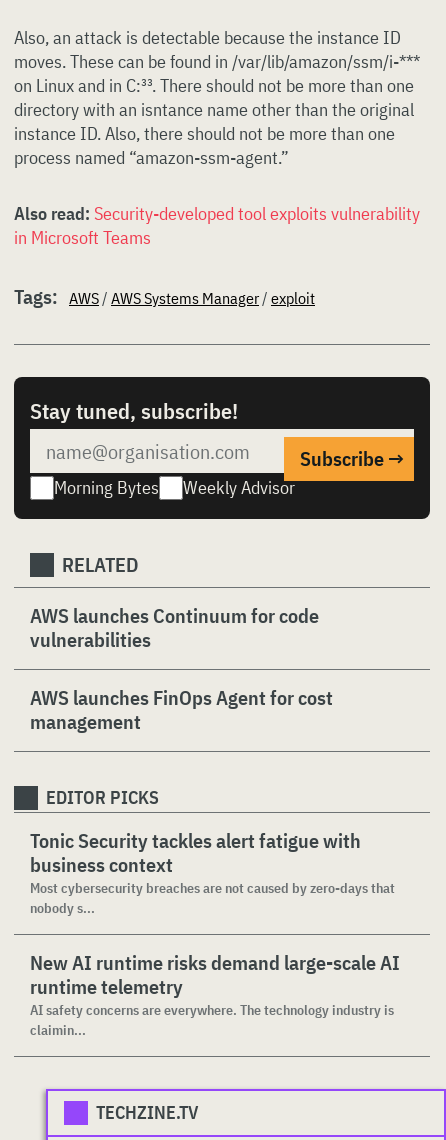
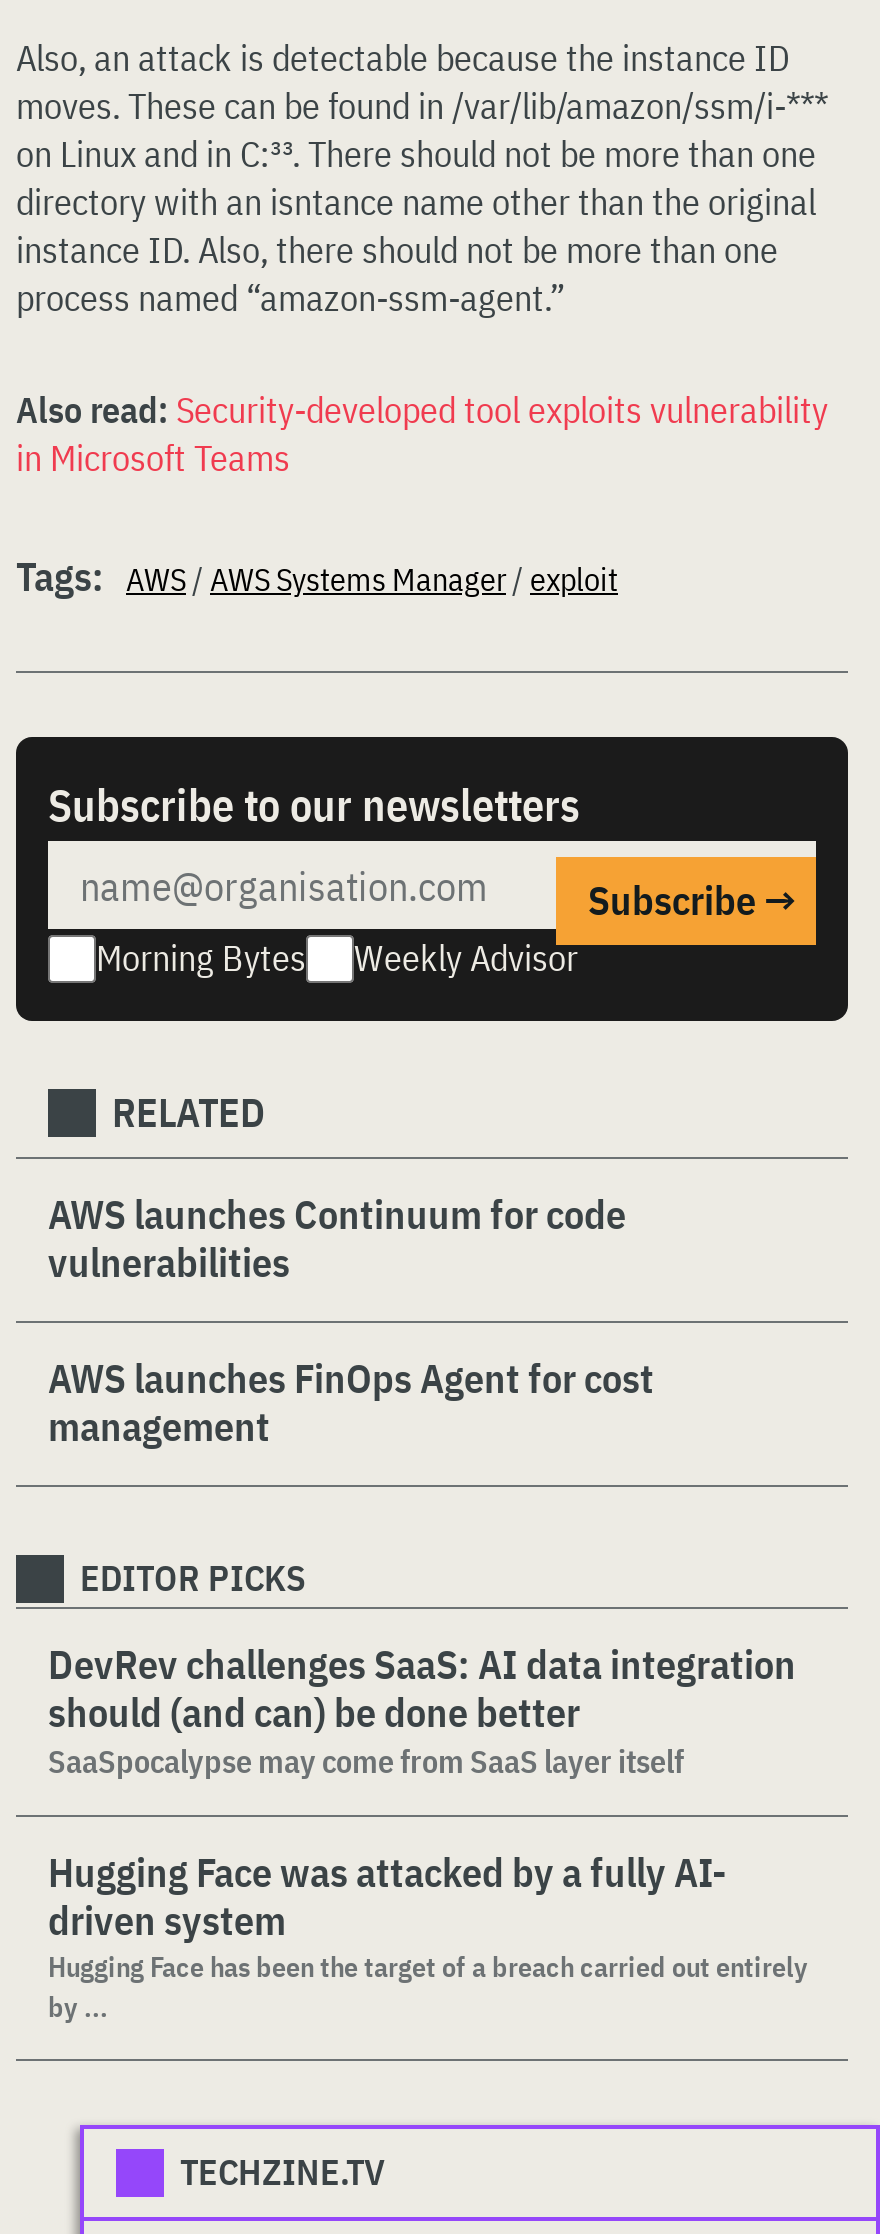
- Stay tuned, subscribe!
+ Subscribe to our newsletters

- Tonic Security tackles alert fatigue with
- business context
- Most cybersecurity breaches are not caused by zero-days that
- nobody s...
+ DevRev challenges SaaS: AI data integration
+ should (and can) be done better
+ SaaSpocalypse may come from SaaS layer itself

- New AI runtime risks demand large-scale AI
- runtime telemetry
- AI safety concerns are everywhere. The technology industry is
- claimin...
+ Hugging Face was attacked by a fully AI-
+ driven system
+ Hugging Face has been the target of a breach carried out entirely
+ by ...
